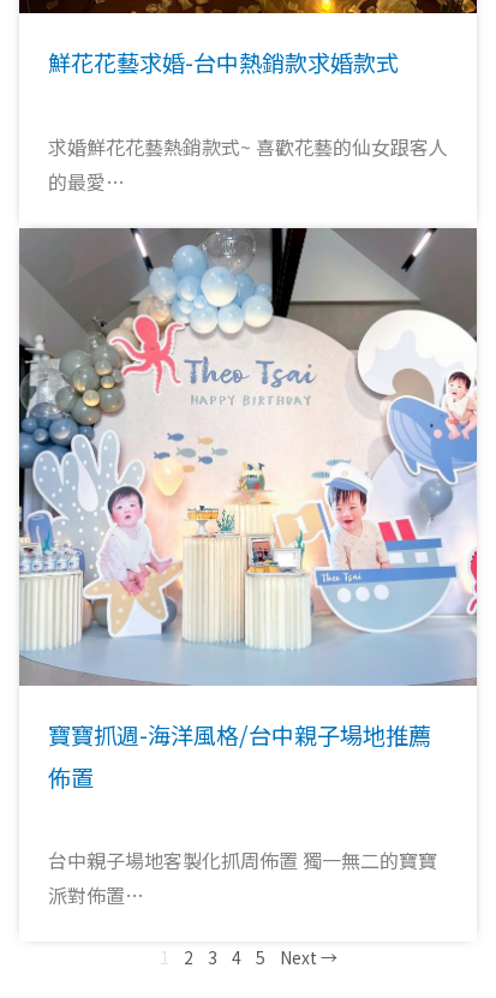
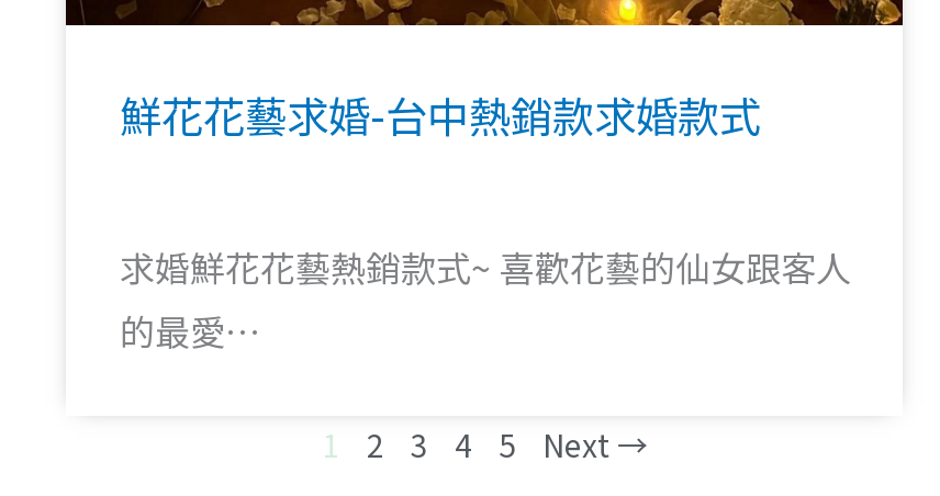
- [image]
- 寶寶抓週-海洋風格/台中親子場地推薦
- 佈置
- 台中親子場地客製化抓周佈置 獨一無二的寶寶
- 派對佈置…
